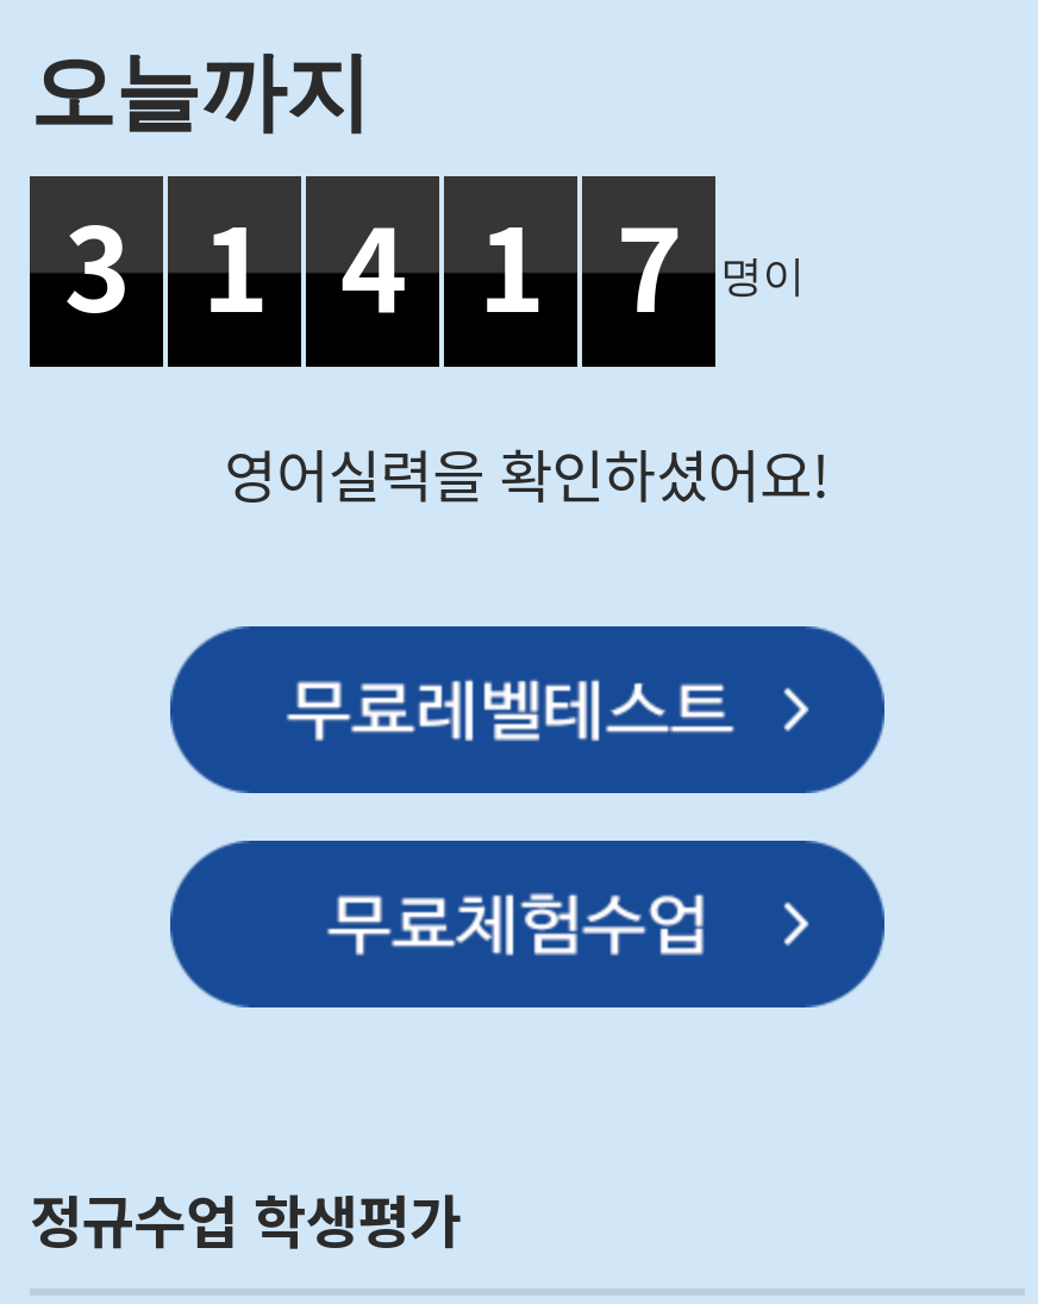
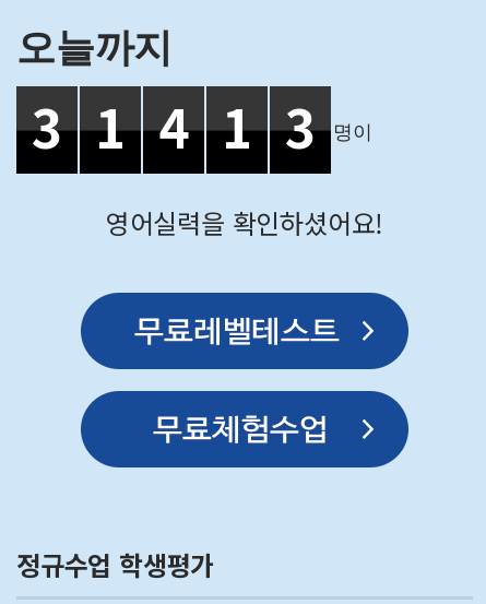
- 3 1 4 1 7 명이
+ 3 1 4 1 3 명이
